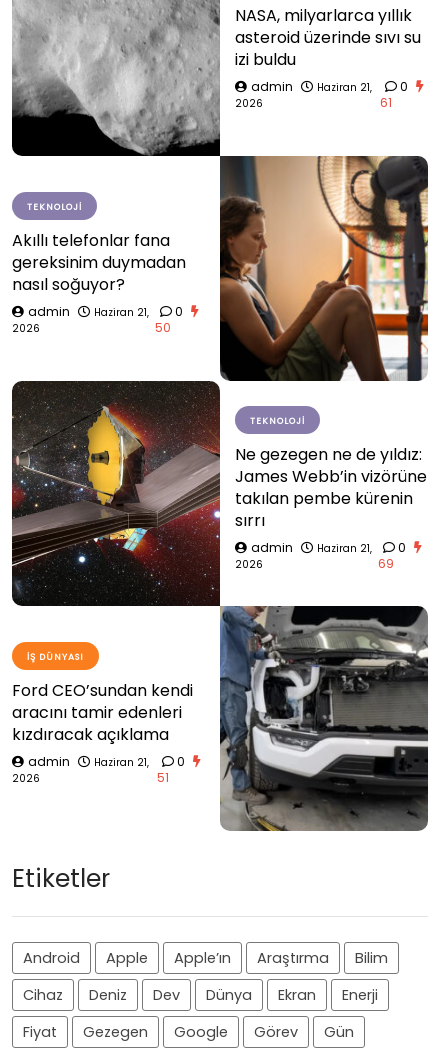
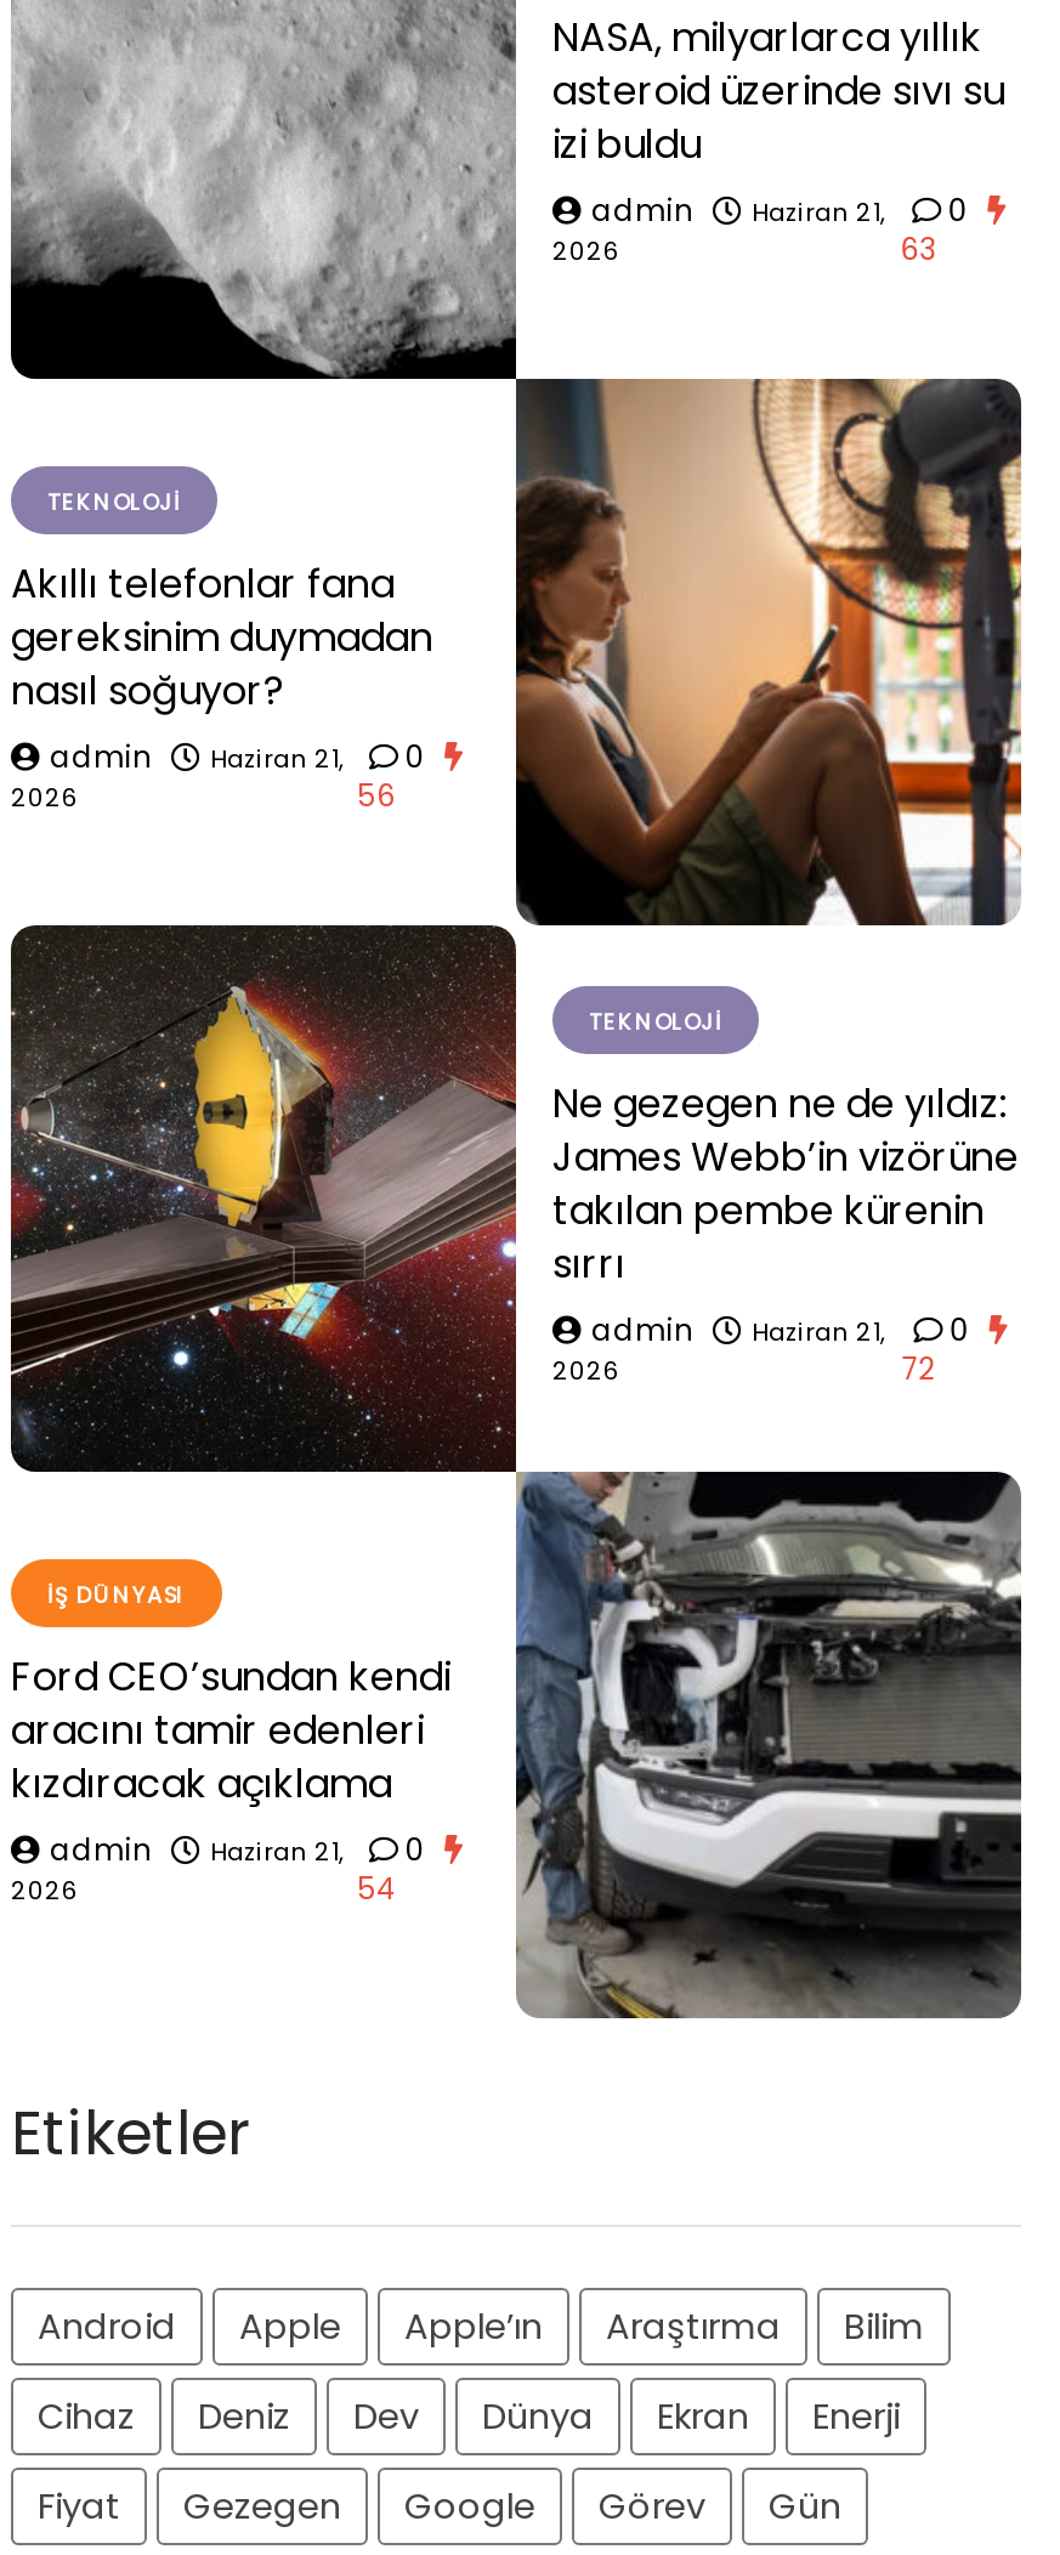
- 61
+ 63

- 50
+ 56

- 69
+ 72

- 51
+ 54
